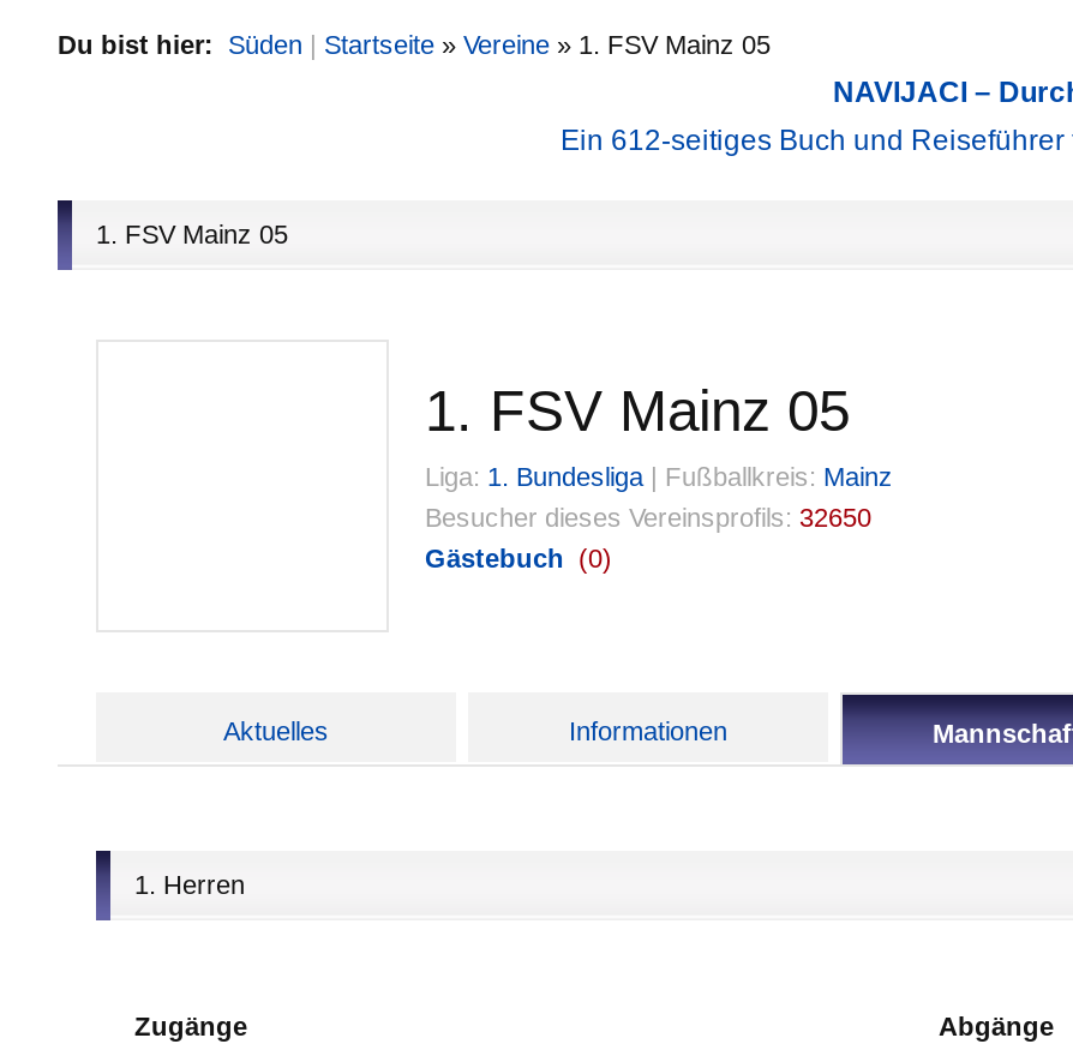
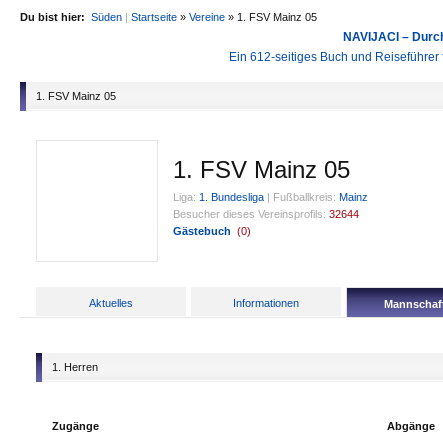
- Besucher dieses Vereinsprofils: 32650
+ Besucher dieses Vereinsprofils: 32644
